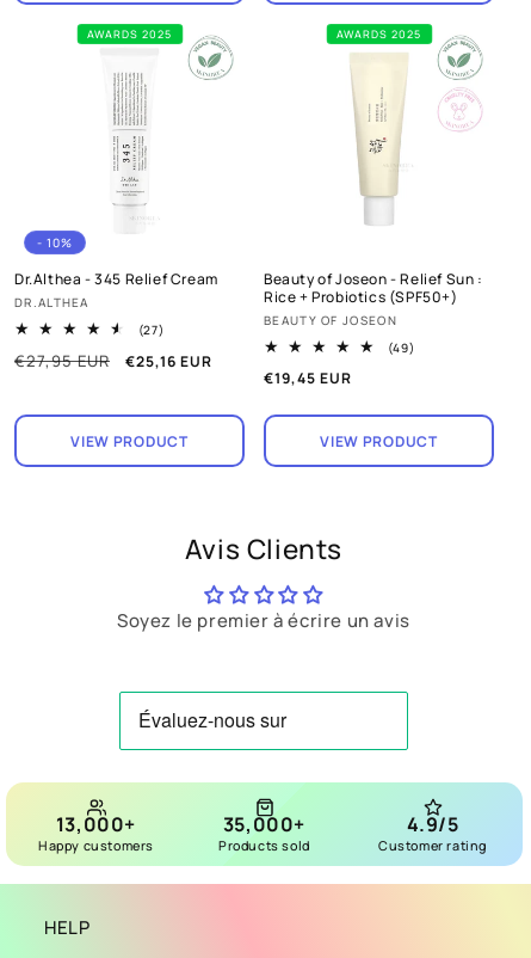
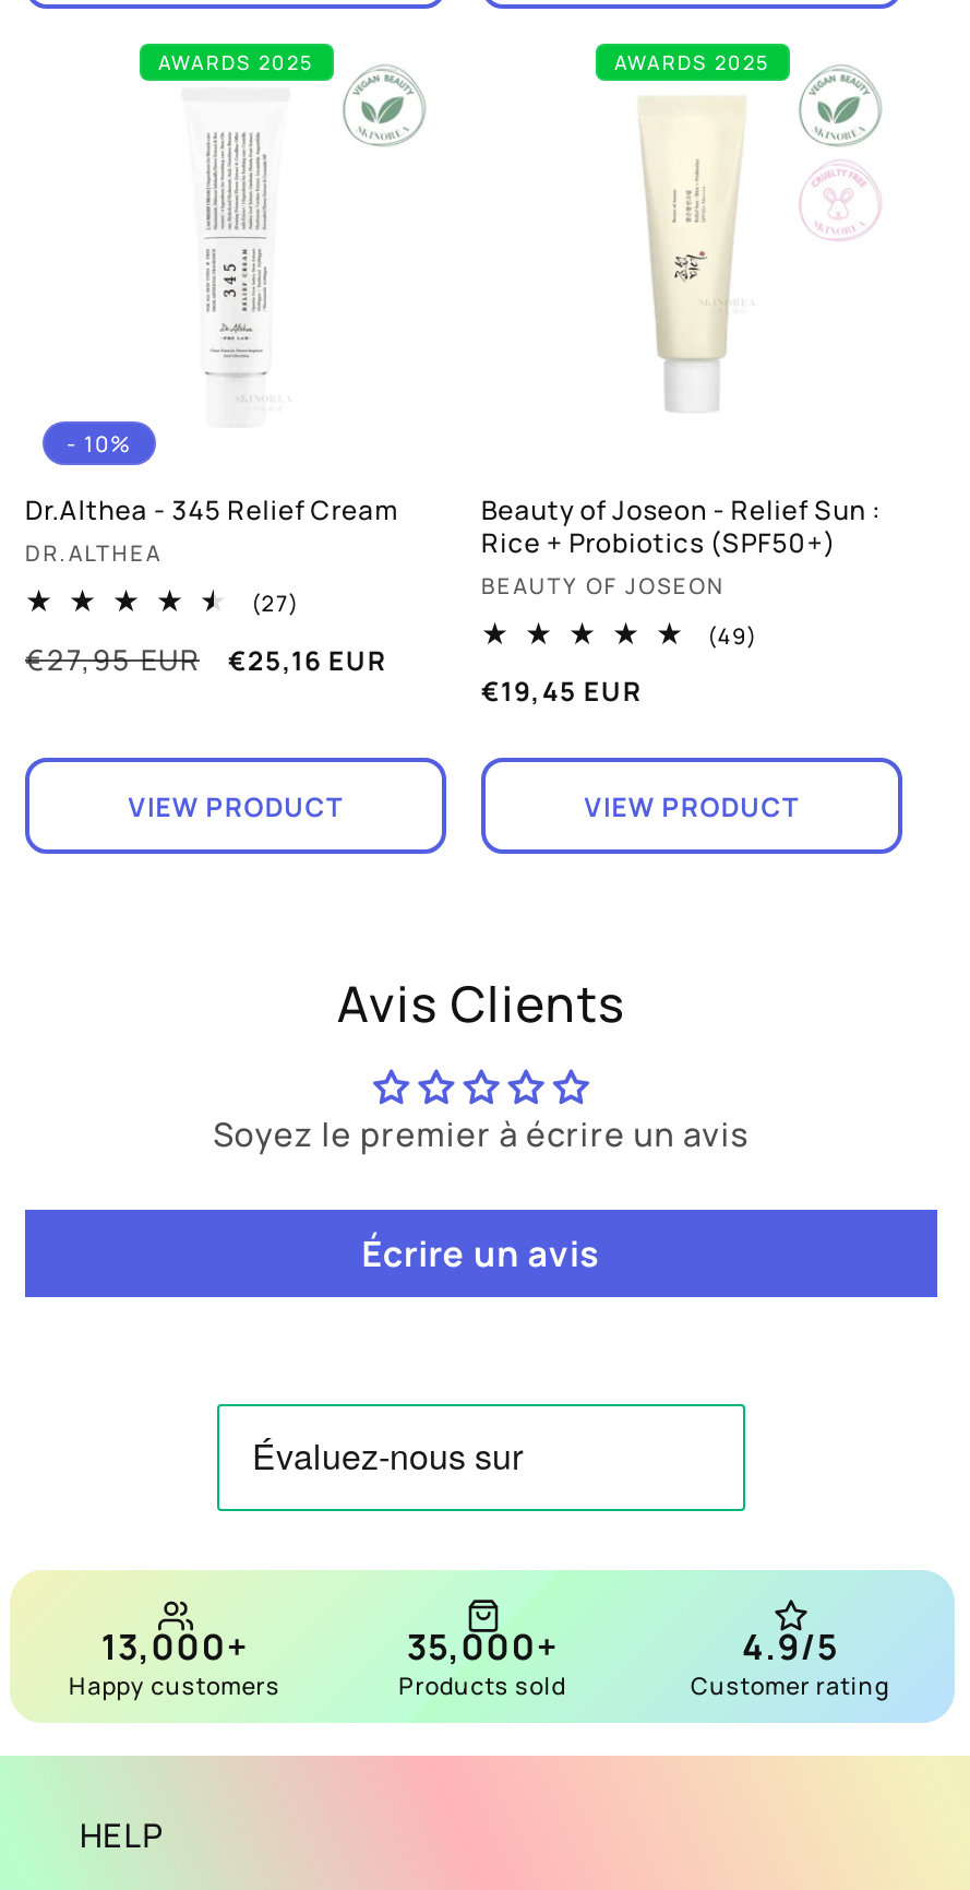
+ Écrire un avis
